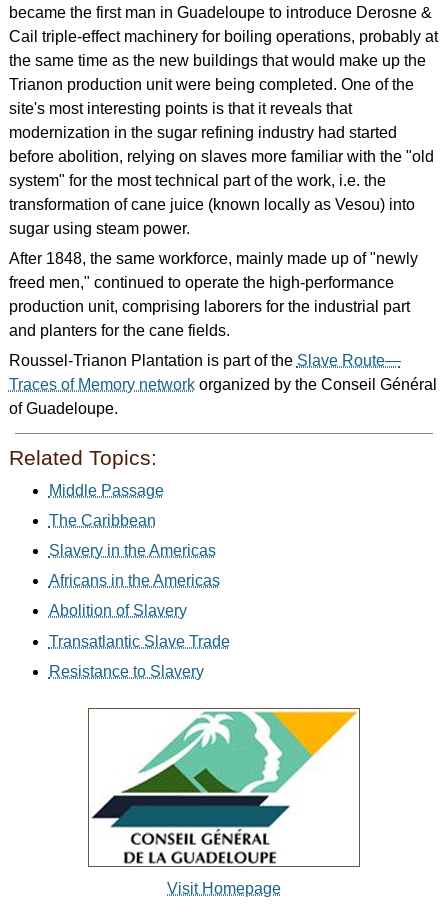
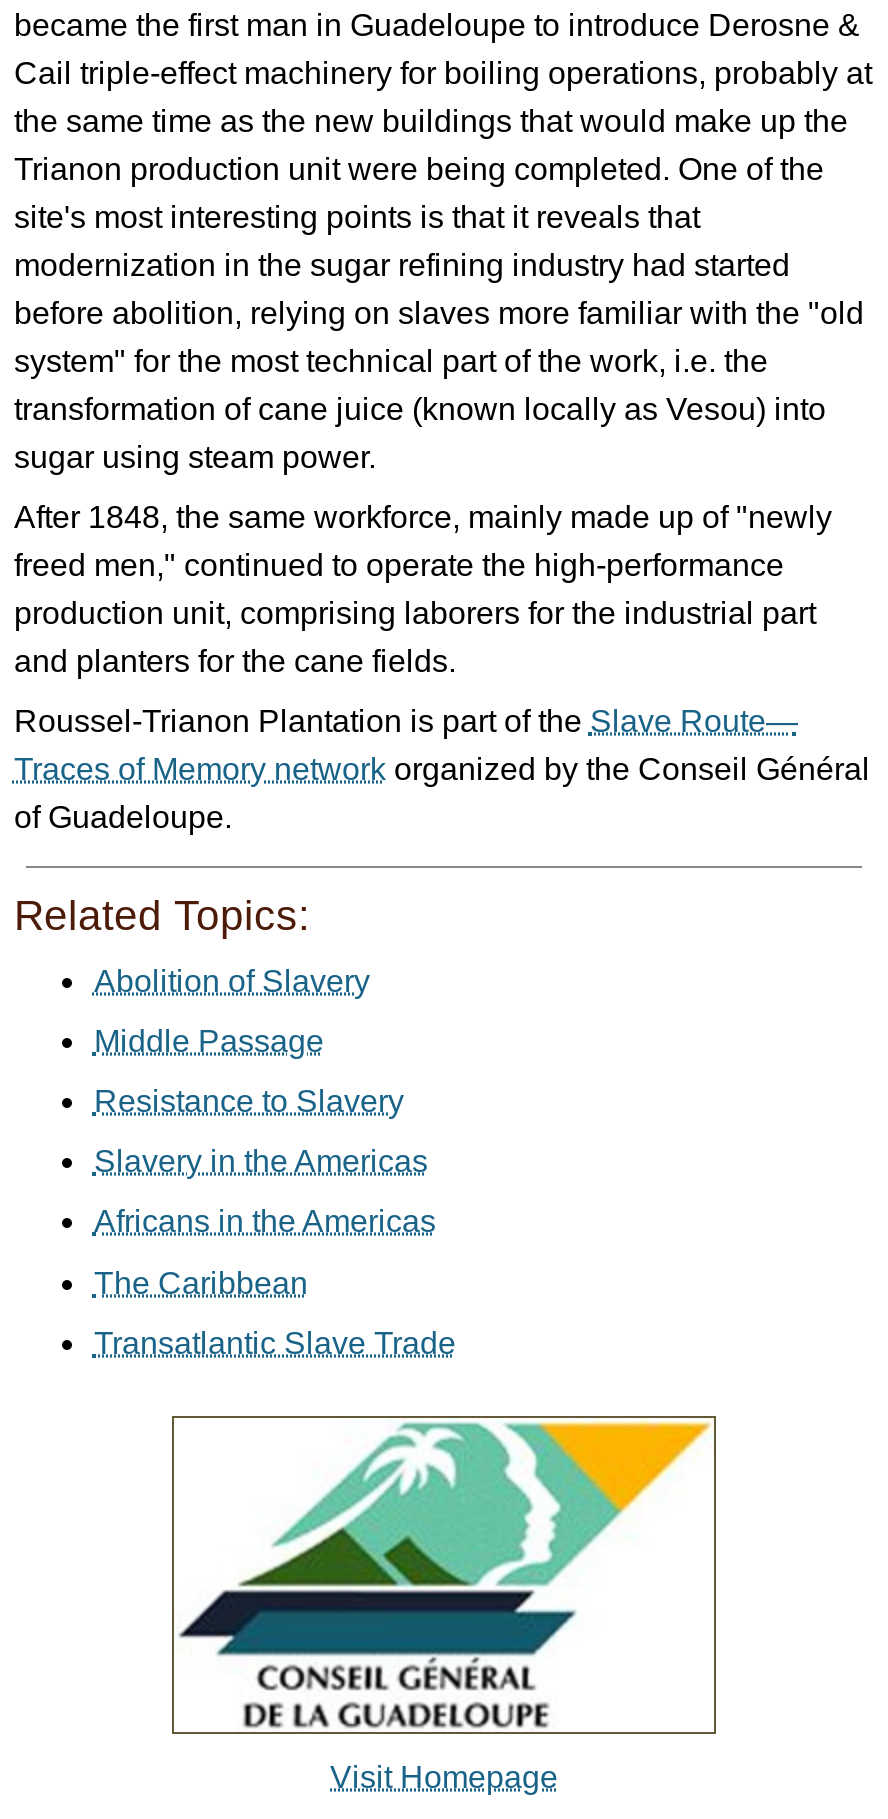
moved down: Middle Passage

moved down: The Caribbean

moved down: Slavery in the Americas | Africans in the Americas

moved up: Abolition of Slavery

moved down: Transatlantic Slave Trade

moved up: Resistance to Slavery
